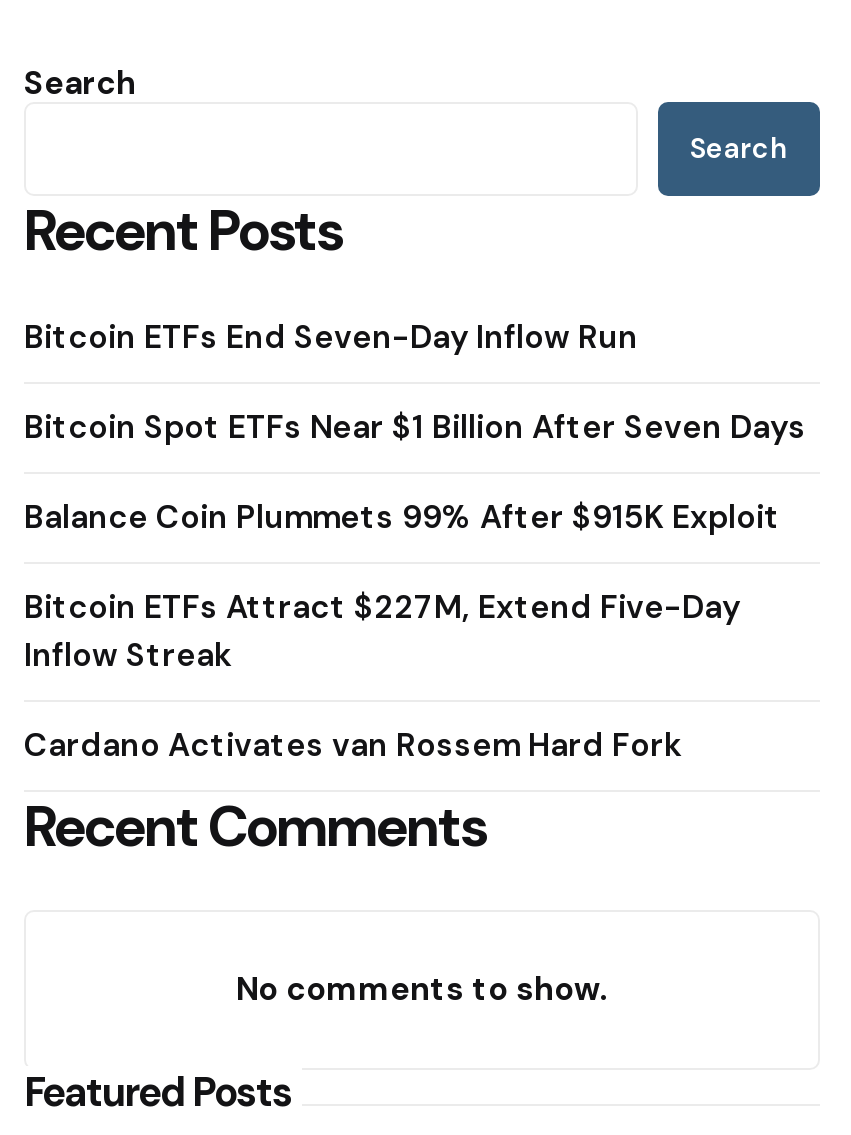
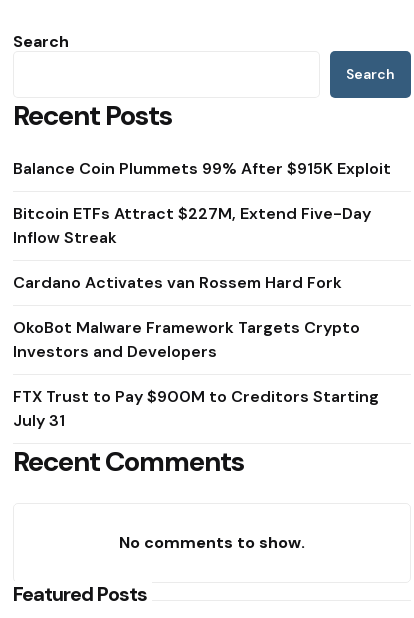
- Bitcoin ETFs End Seven-Day Inflow Run
- Bitcoin Spot ETFs Near $1 Billion After Seven Days

moved up: Balance Coin Plummets 99% After $915K Exploit | Bitcoin ETFs Attract $227M, Extend Five-Day | Inflow Streak | Cardano Activates van Rossem Hard Fork

+ OkoBot Malware Framework Targets Crypto
+ Investors and Developers
+ FTX Trust to Pay $900M to Creditors Starting
+ July 31
